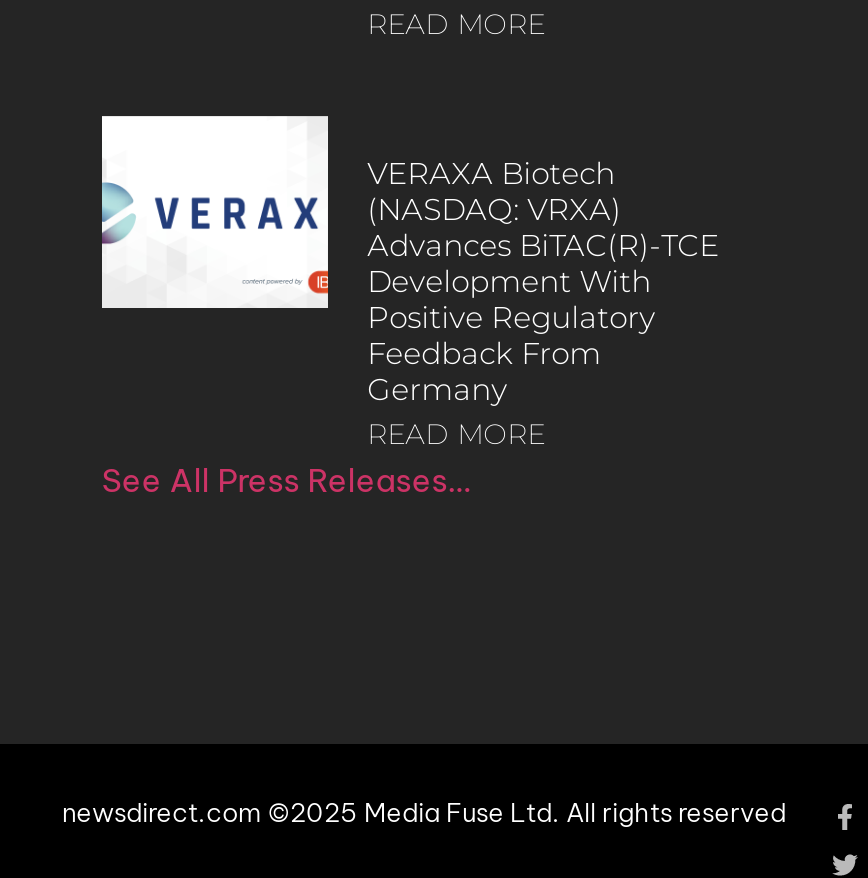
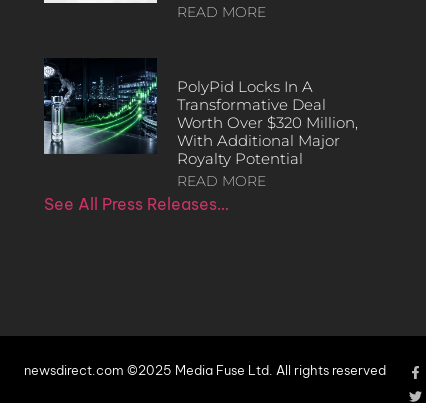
- [image]
- VERAXA Biotech
- (NASDAQ: VRXA)
- Advances BiTAC(R)-TCE
- Development With
- Positive Regulatory
- Feedback From
- Germany
+ [image]
+ PolyPid Locks In A
+ Transformative Deal
+ Worth Over $320 Million,
+ With Additional Major
+ Royalty Potential
